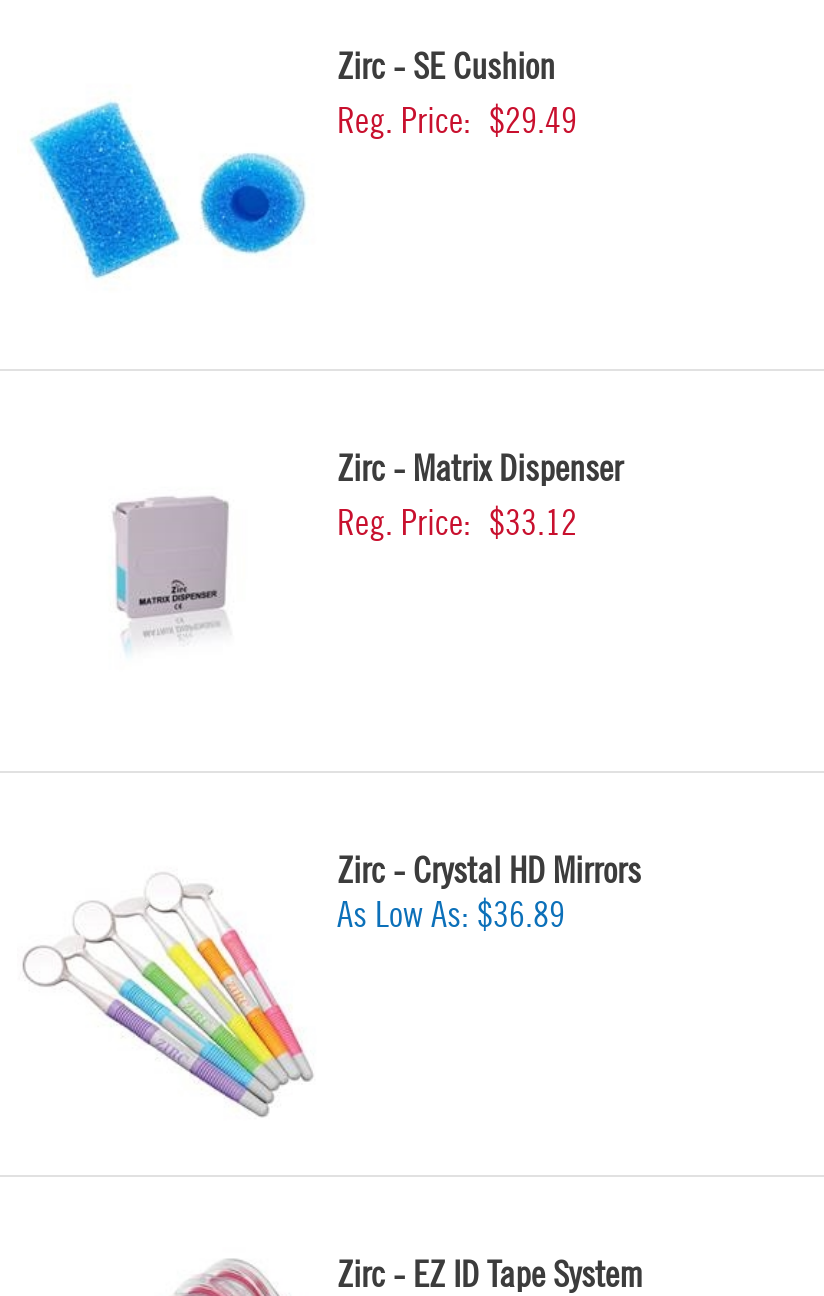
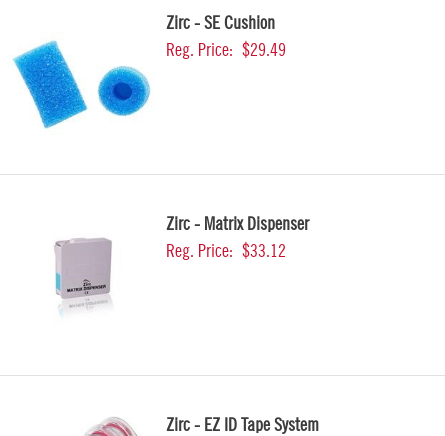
- [image]
- Zirc - Crystal HD Mirrors
- As Low As: $36.89
